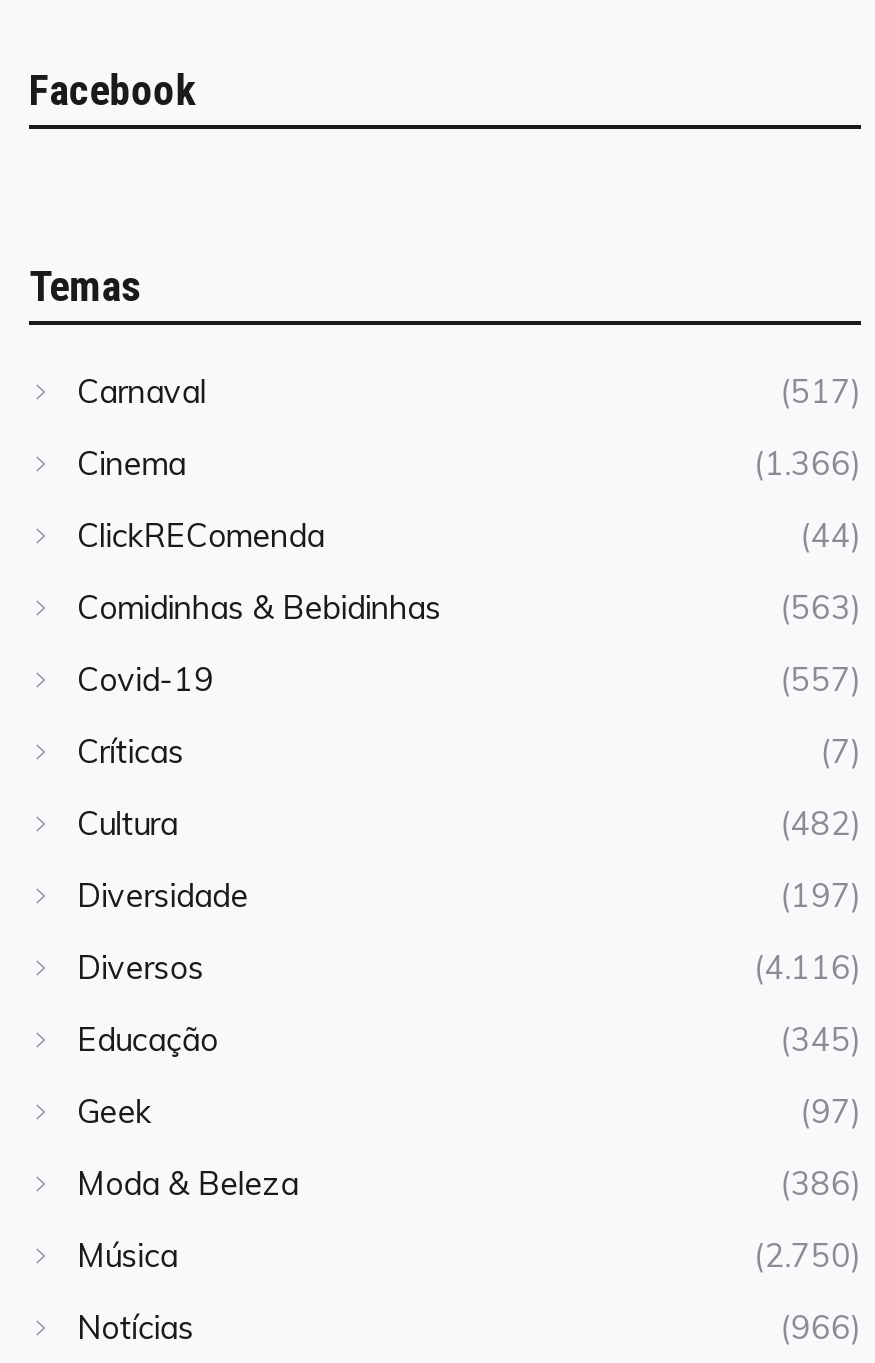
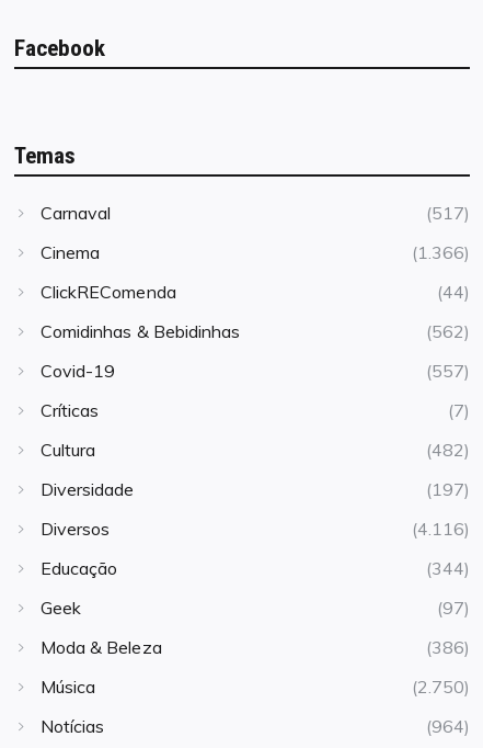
- (563)
+ (562)

- (345)
+ (344)

- (966)
+ (964)
